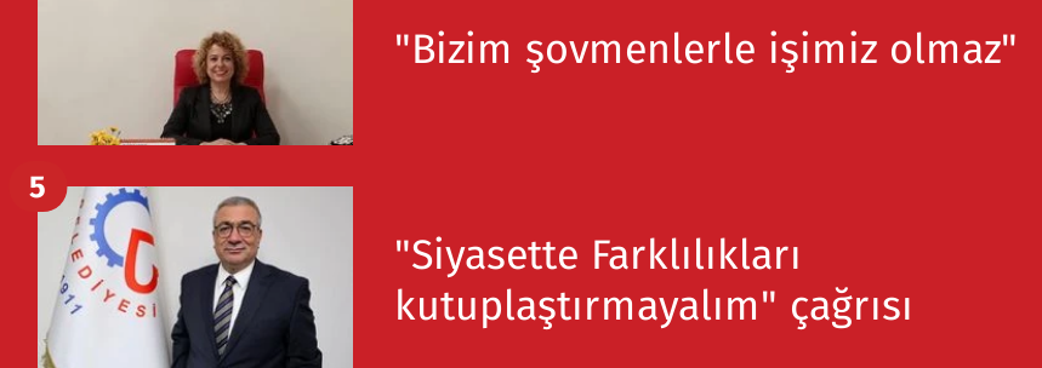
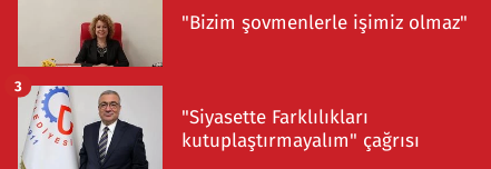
- 5
+ 3
